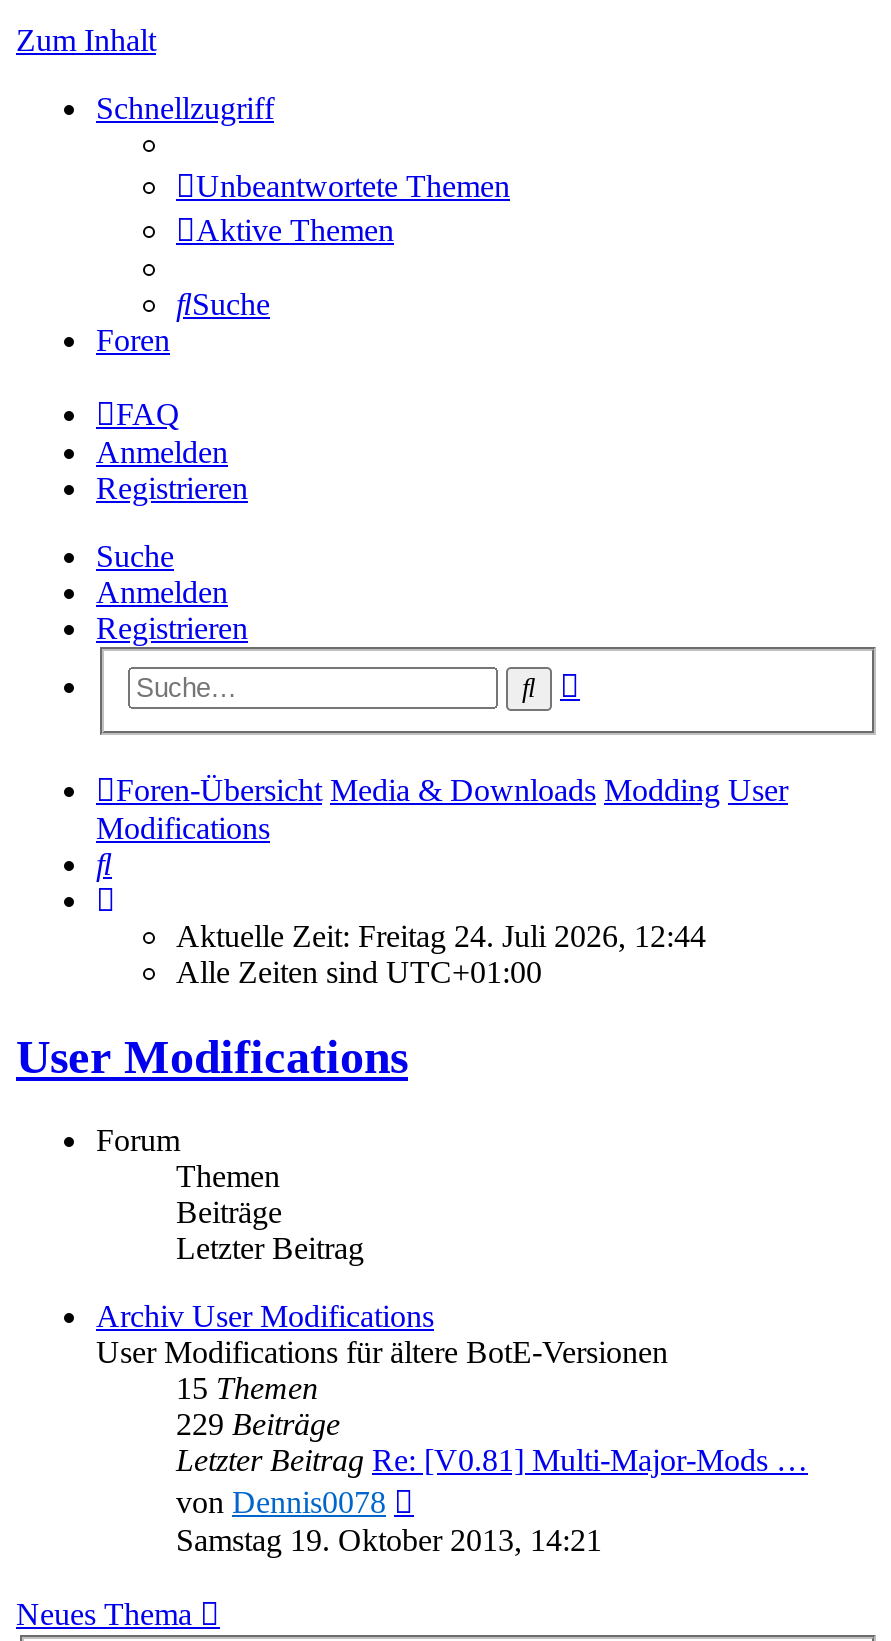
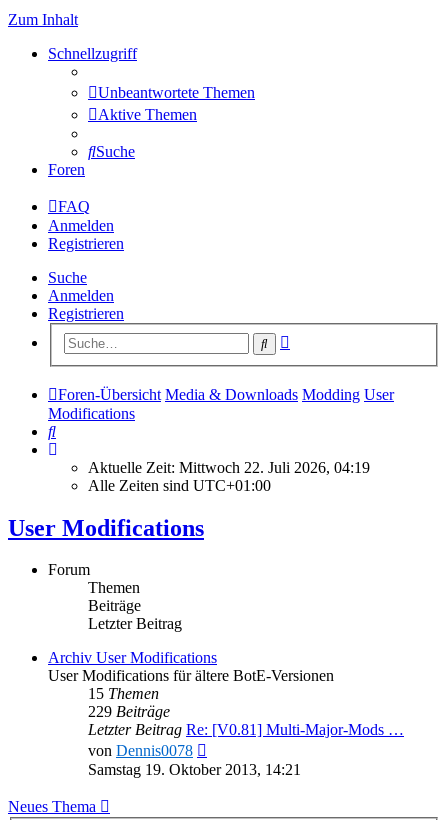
- Aktuelle Zeit: Freitag 24. Juli 2026, 12:44
+ Aktuelle Zeit: Mittwoch 22. Juli 2026, 04:19
